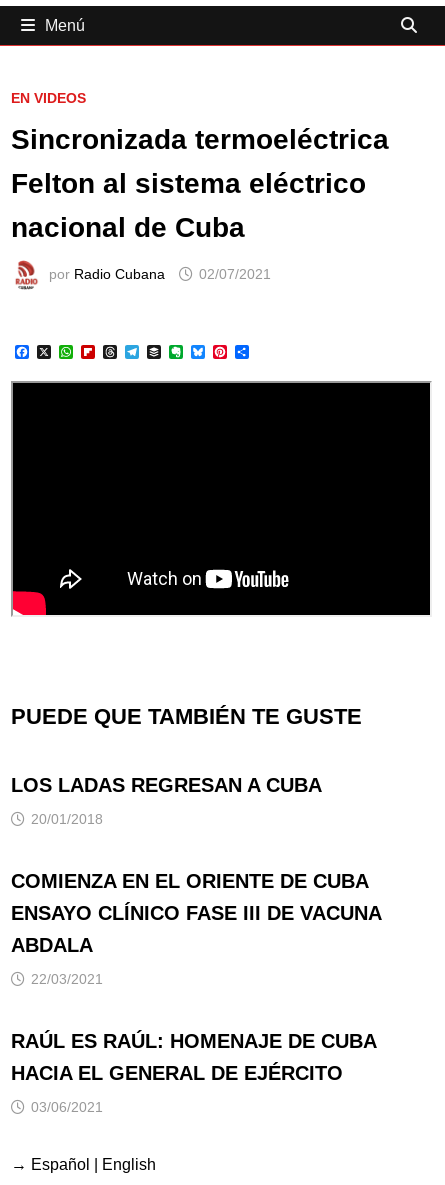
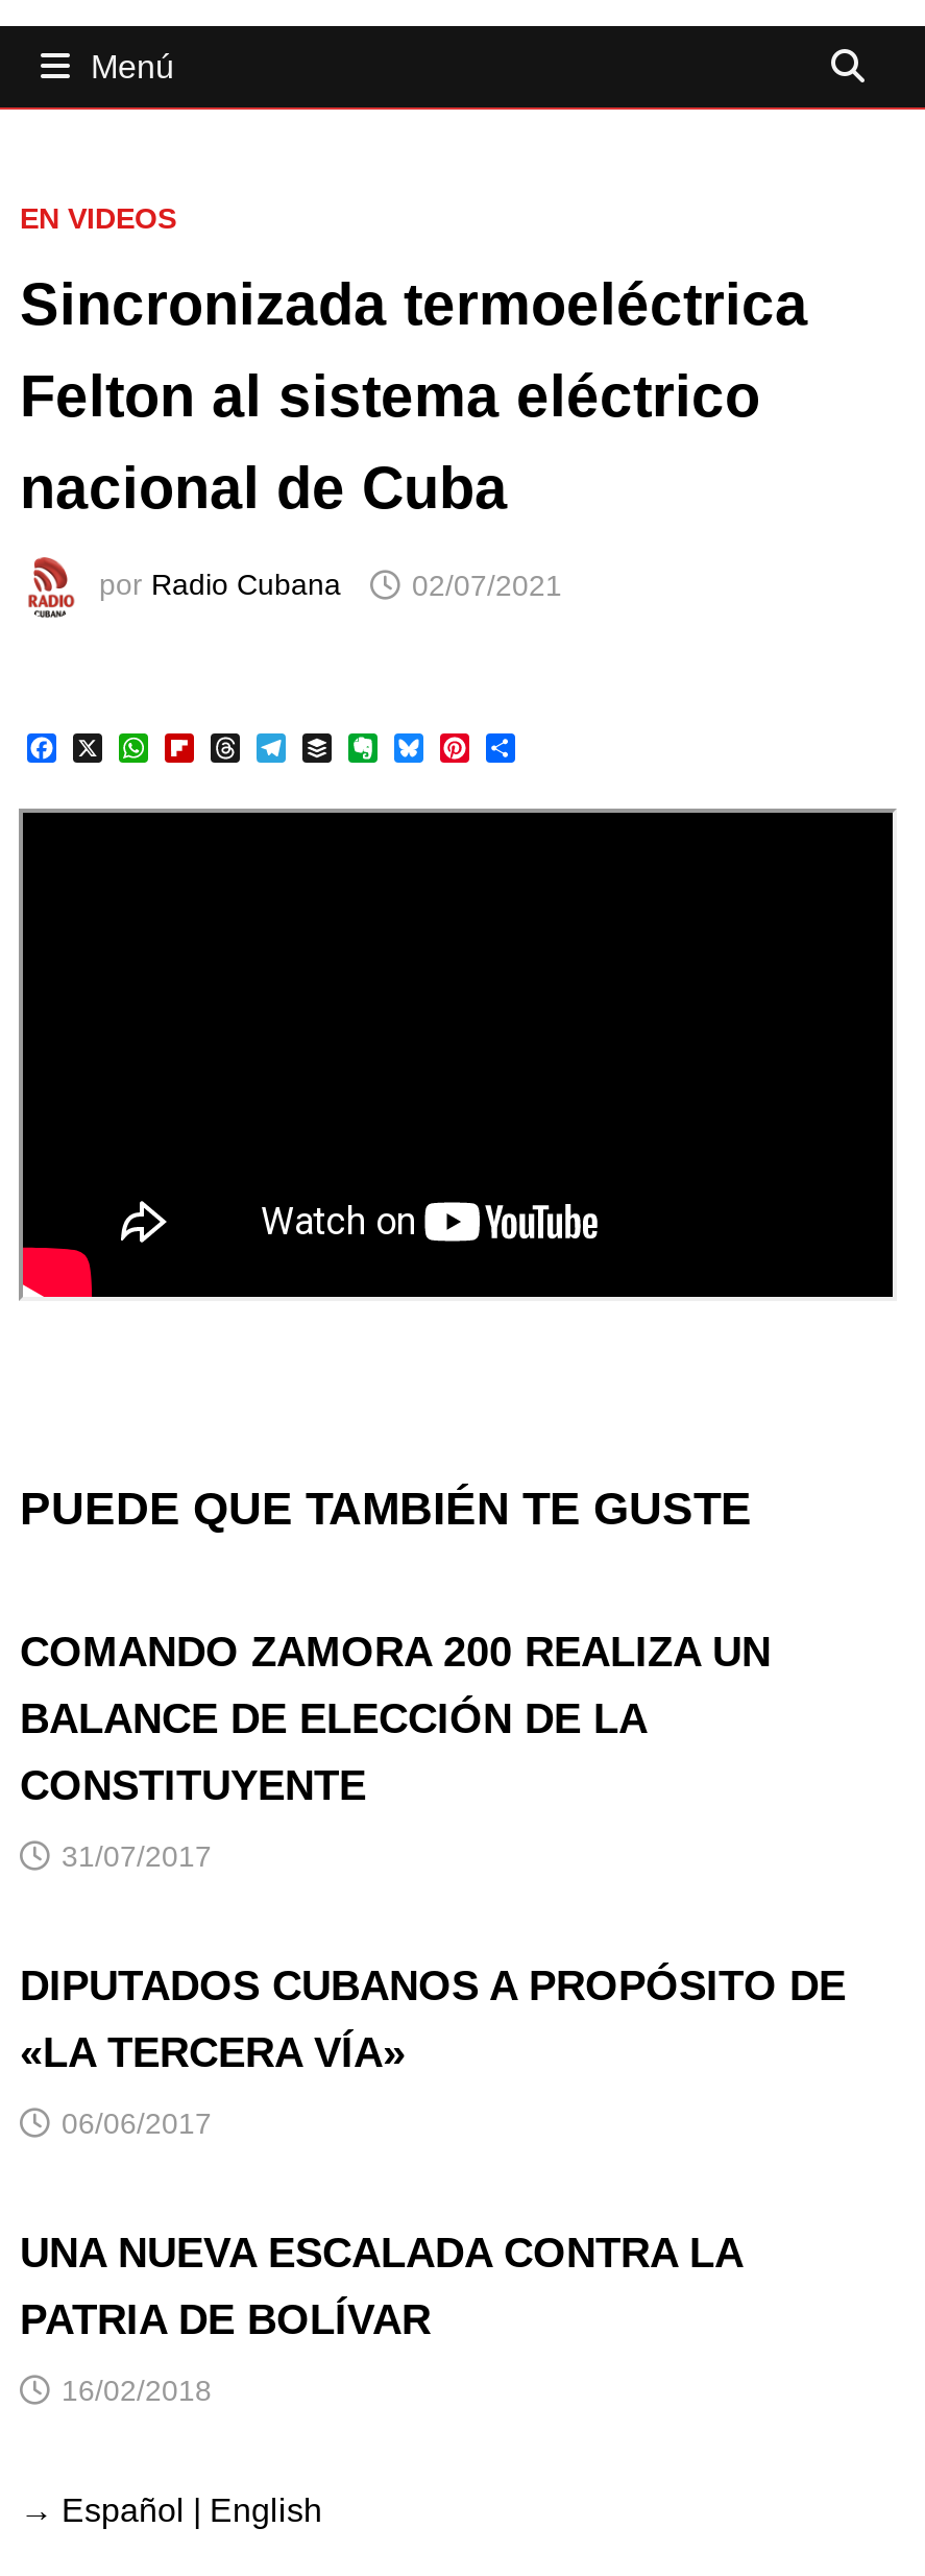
- LOS LADAS REGRESAN A CUBA
- 20/01/2018
- COMIENZA EN EL ORIENTE DE CUBA
- ENSAYO CLÍNICO FASE III DE VACUNA
- ABDALA
- 22/03/2021
- RAÚL ES RAÚL: HOMENAJE DE CUBA
- HACIA EL GENERAL DE EJÉRCITO
- 03/06/2021
+ COMANDO ZAMORA 200 REALIZA UN
+ BALANCE DE ELECCIÓN DE LA
+ CONSTITUYENTE
+ 31/07/2017
+ DIPUTADOS CUBANOS A PROPÓSITO DE
+ «LA TERCERA VÍA»
+ 06/06/2017
+ UNA NUEVA ESCALADA CONTRA LA
+ PATRIA DE BOLÍVAR
+ 16/02/2018
